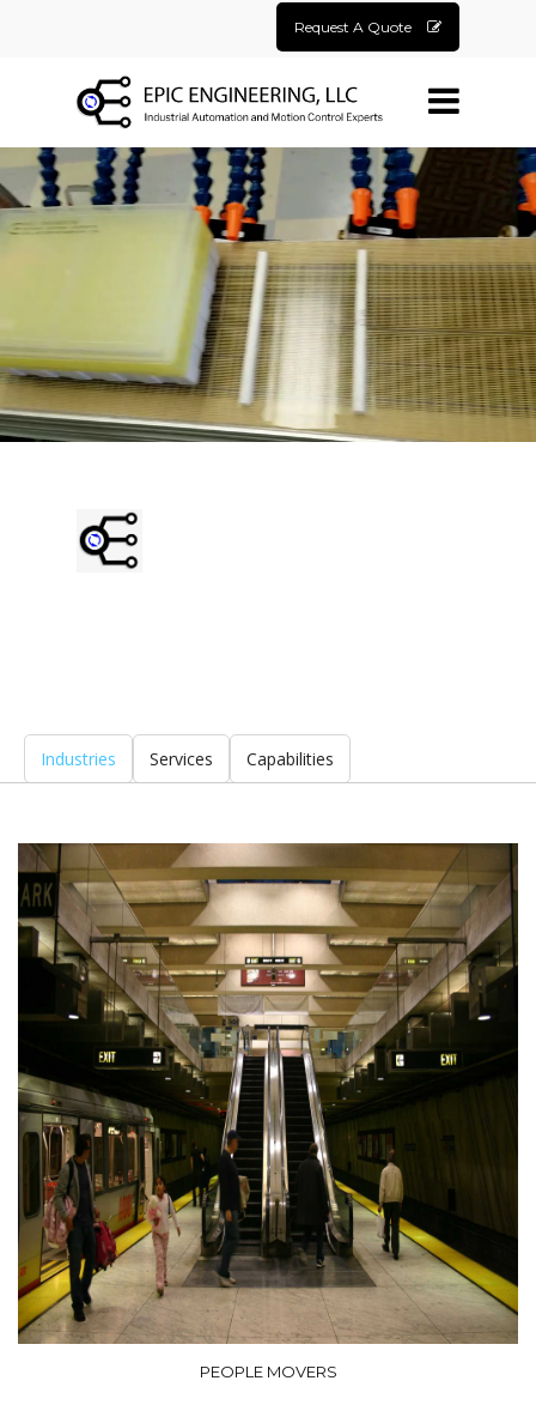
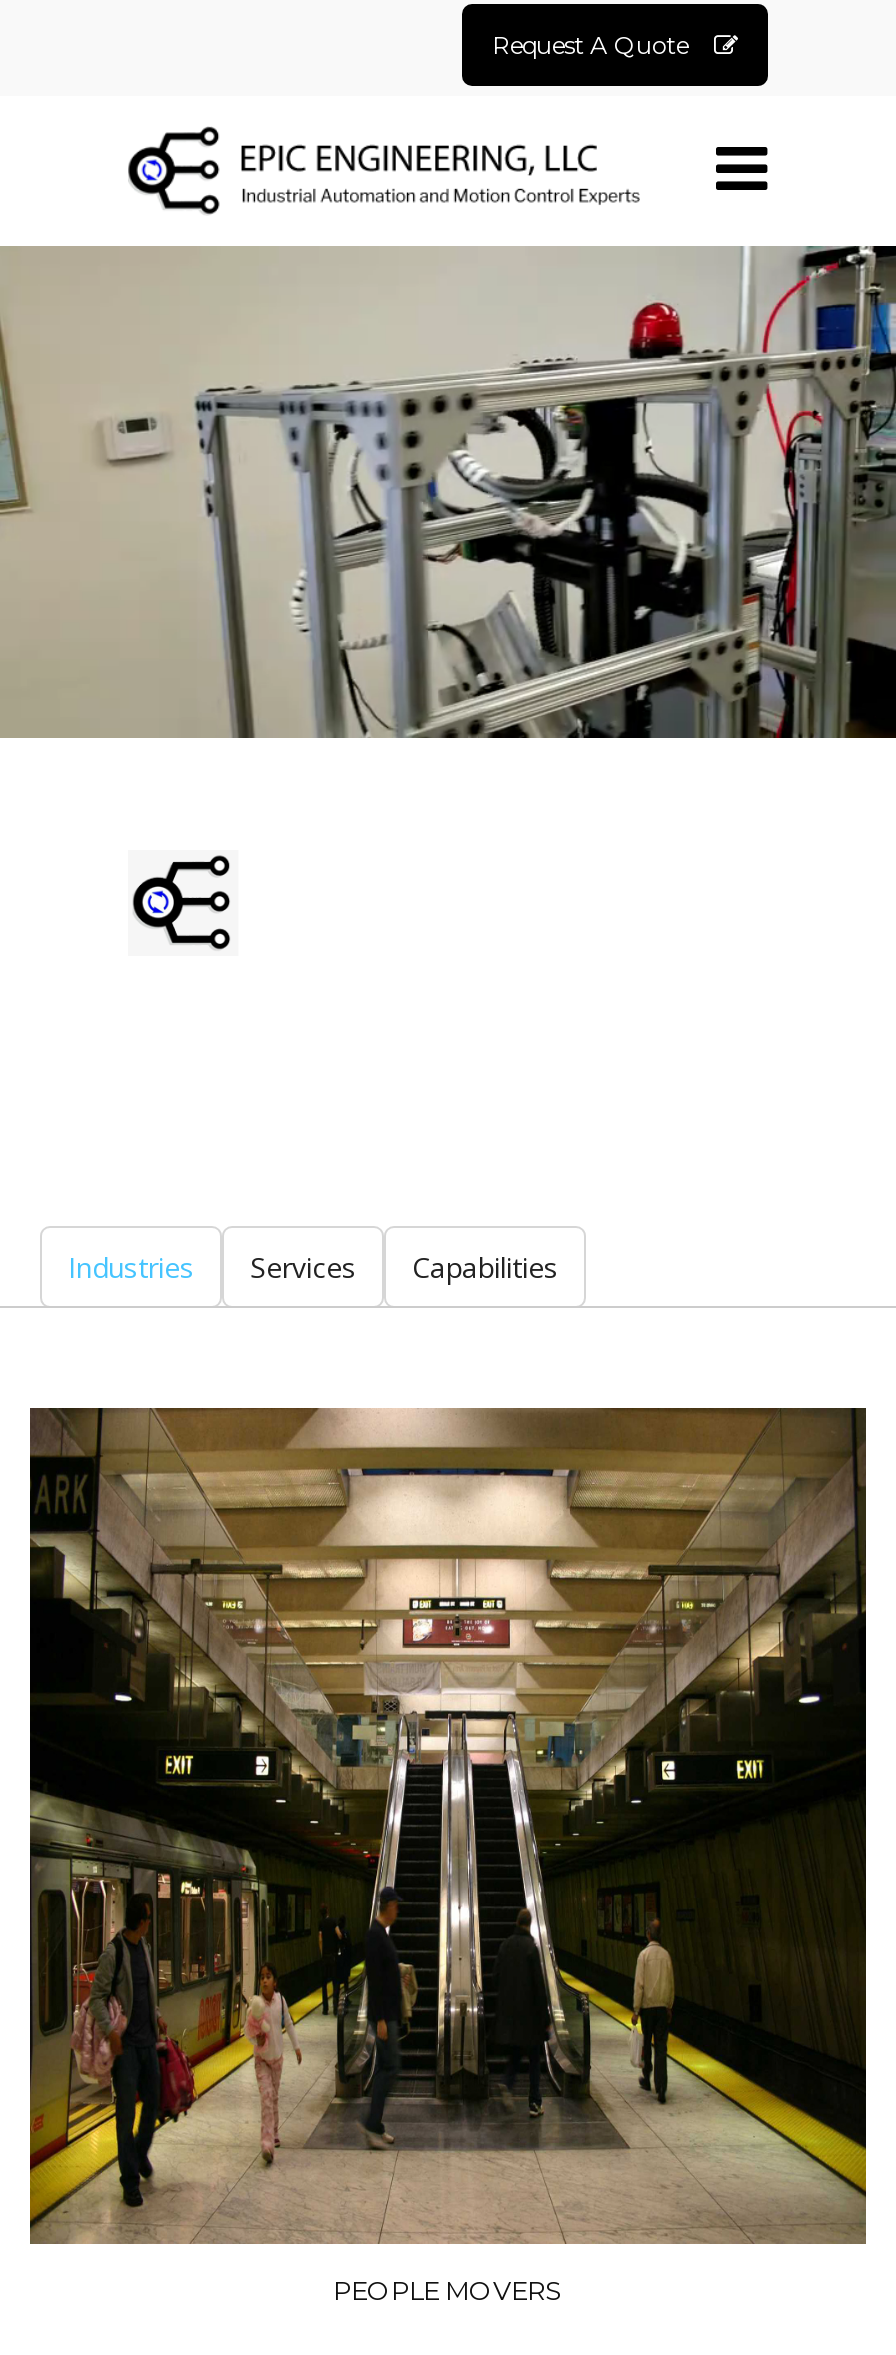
- [image]
+ [image]
